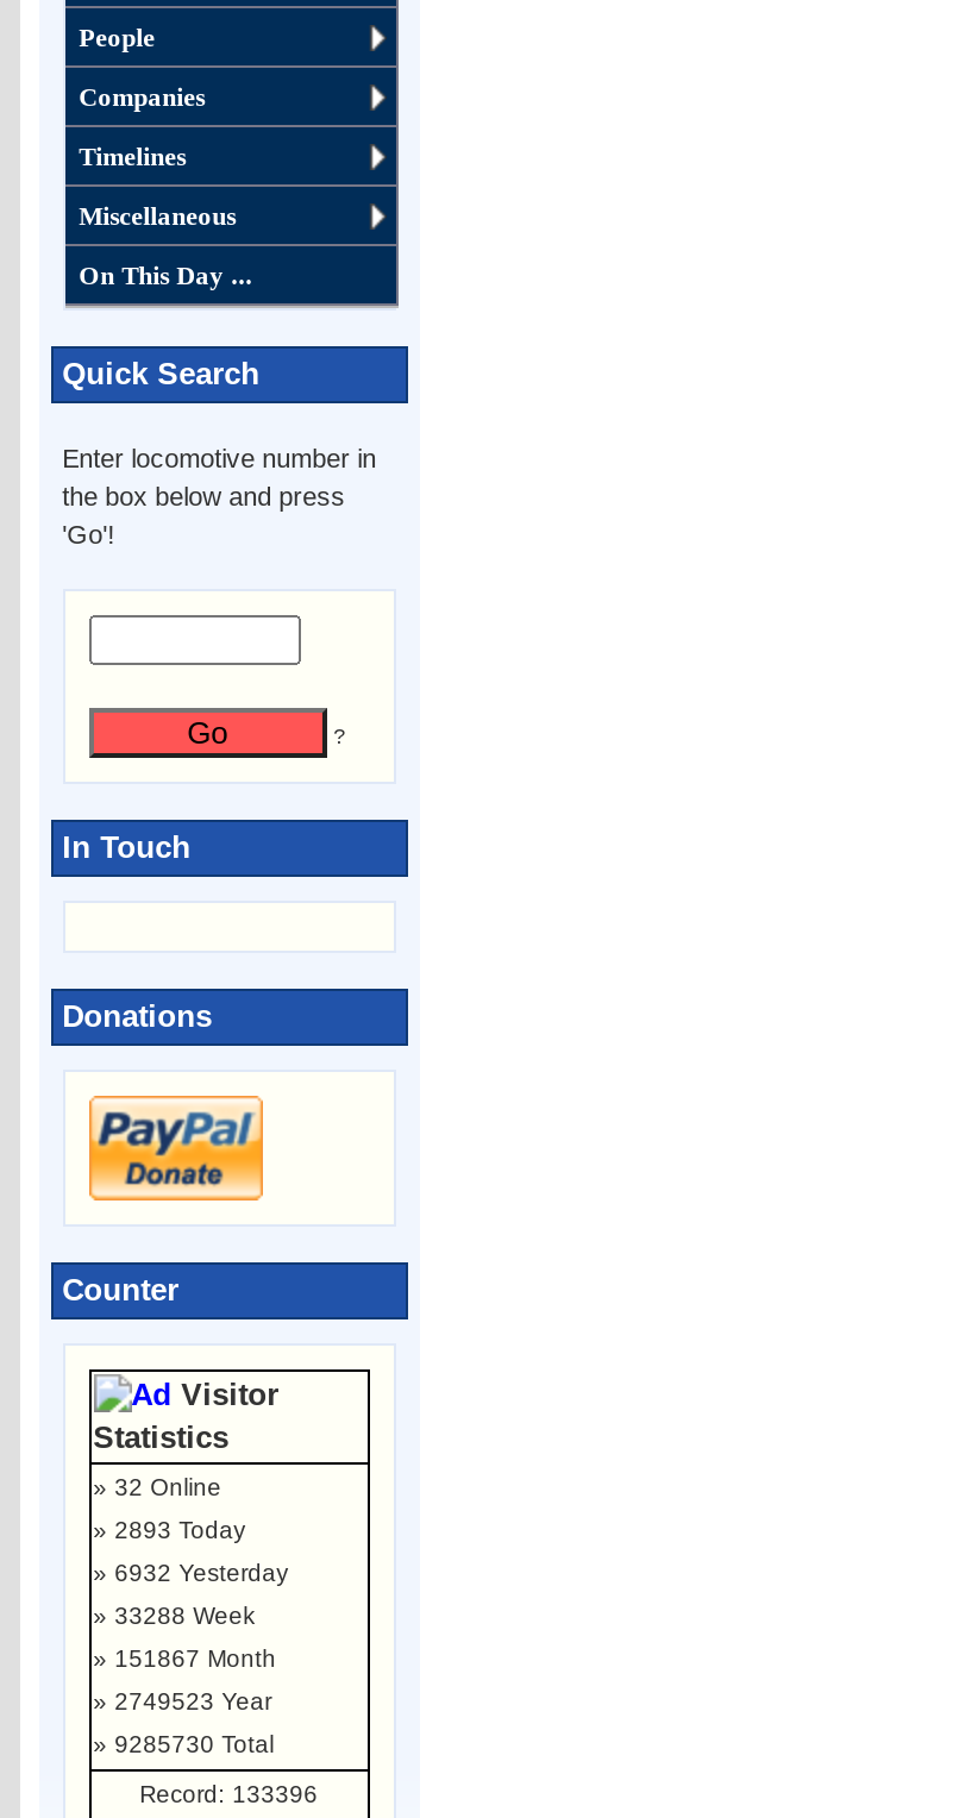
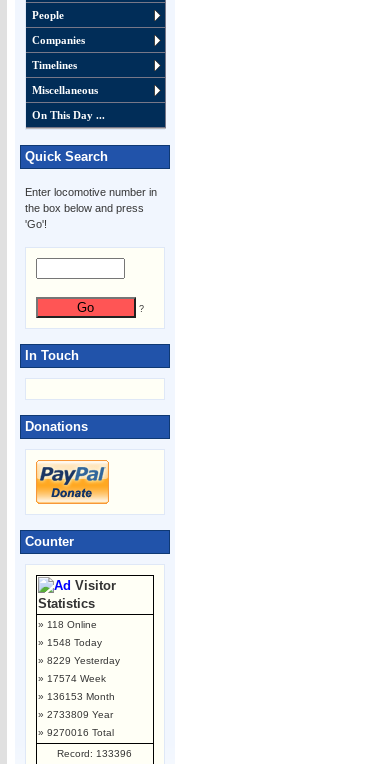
- » 32 Online
+ » 118 Online

- » 2893 Today
+ » 1548 Today

- » 6932 Yesterday
+ » 8229 Yesterday

- » 33288 Week
+ » 17574 Week

- » 151867 Month
+ » 136153 Month

- » 2749523 Year
+ » 2733809 Year

- » 9285730 Total
+ » 9270016 Total
